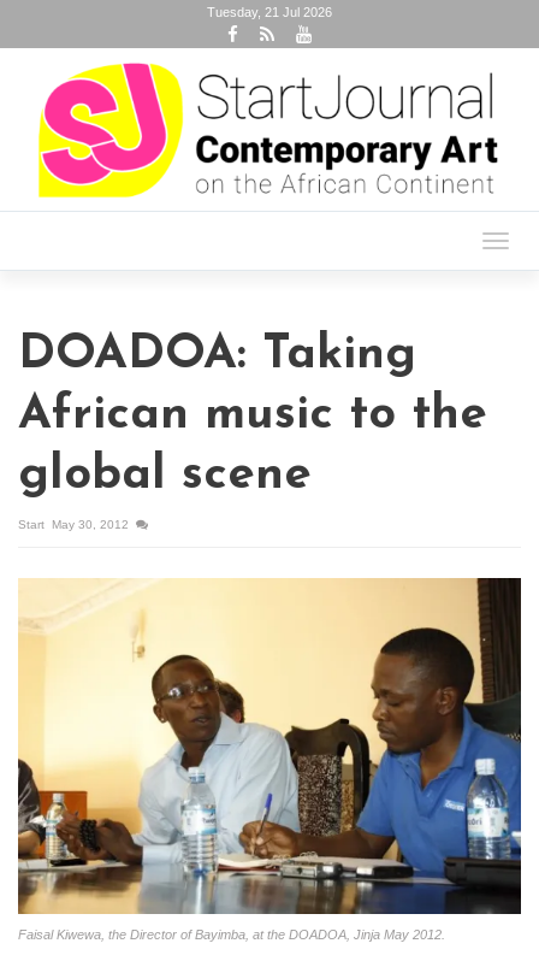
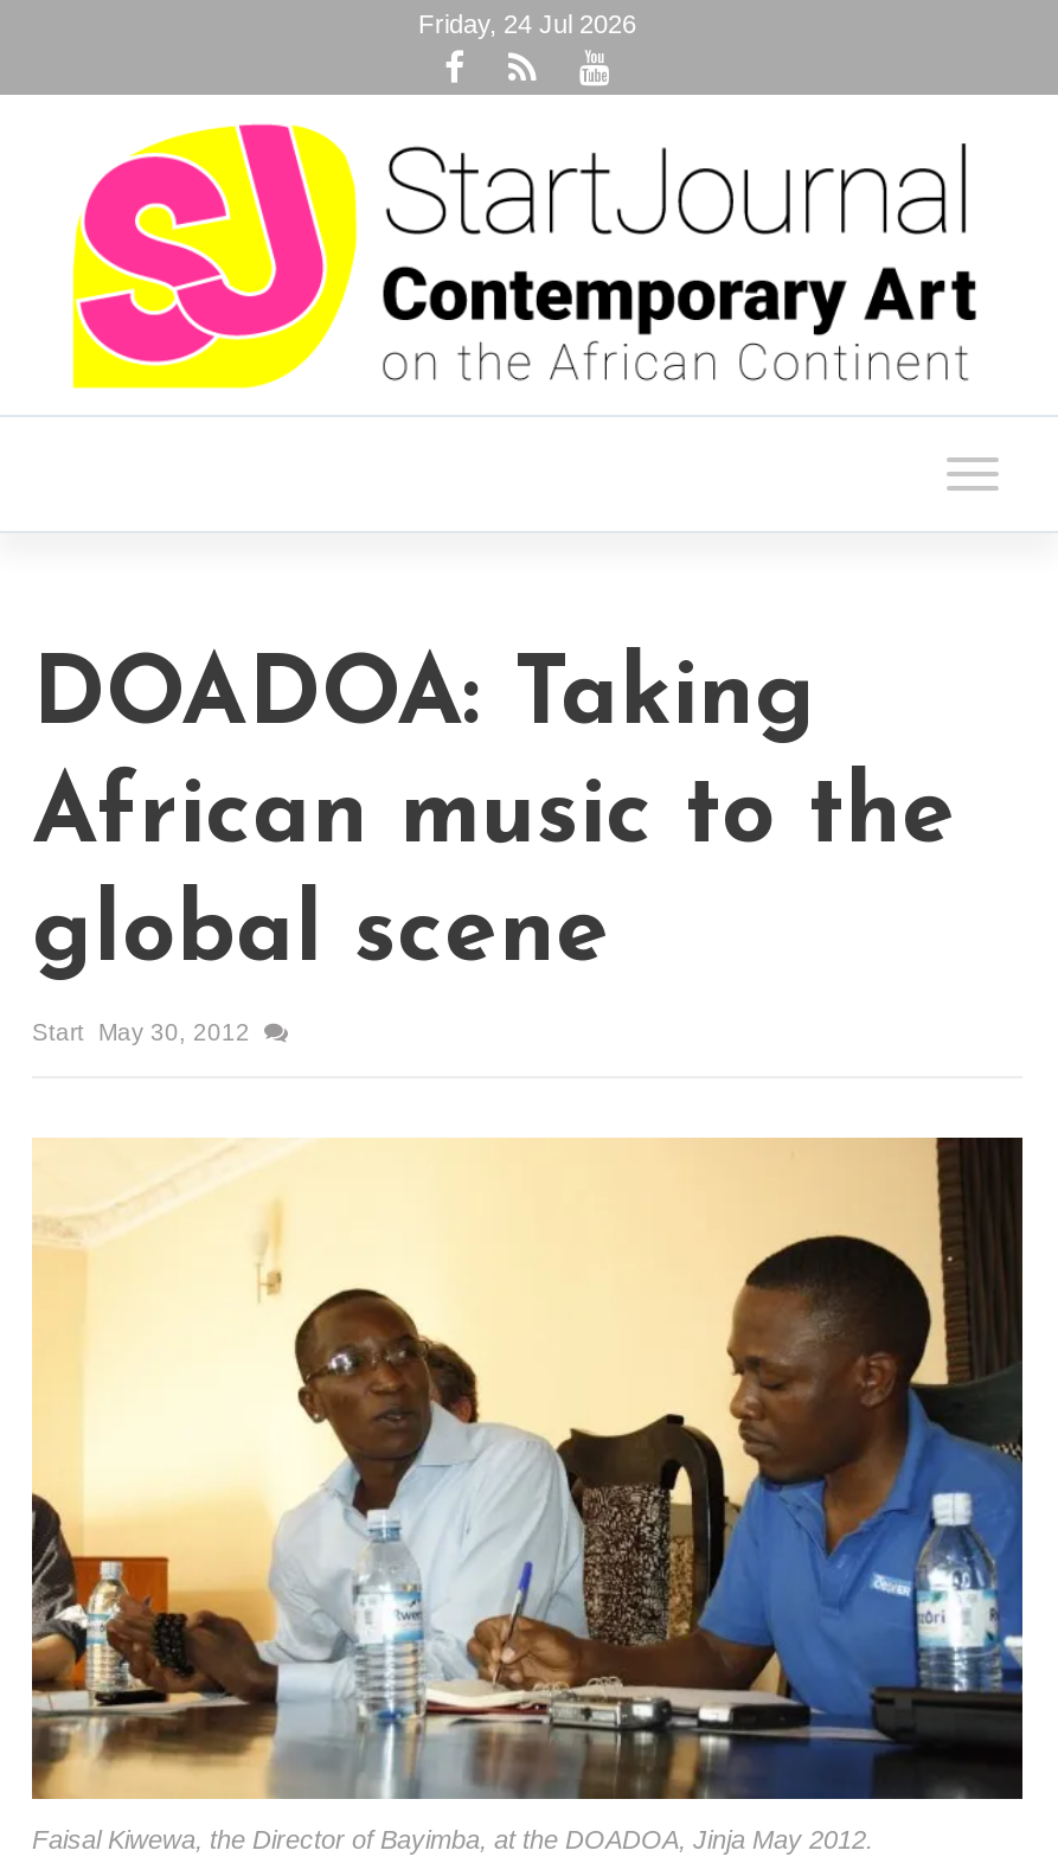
- Tuesday, 21 Jul 2026
+ Friday, 24 Jul 2026
